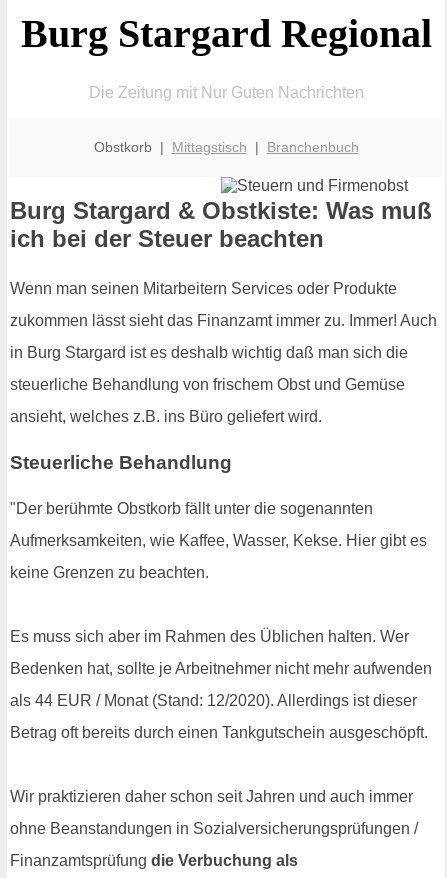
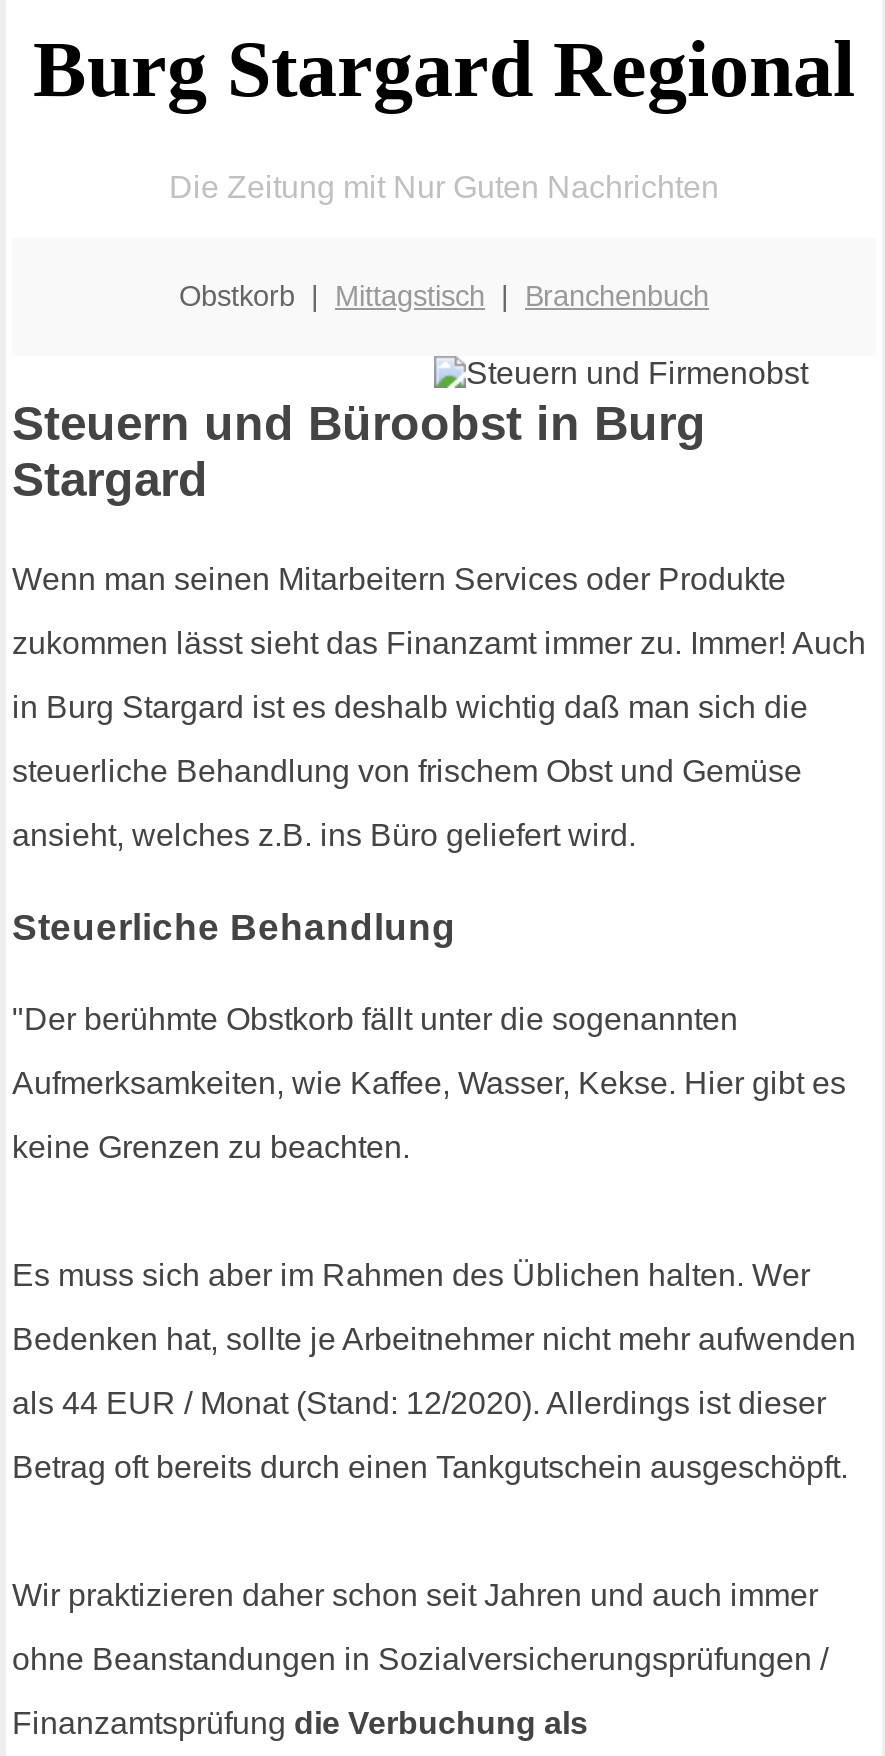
- Burg Stargard & Obstkiste: Was muß
- ich bei der Steuer beachten
+ Steuern und Büroobst in Burg
+ Stargard
